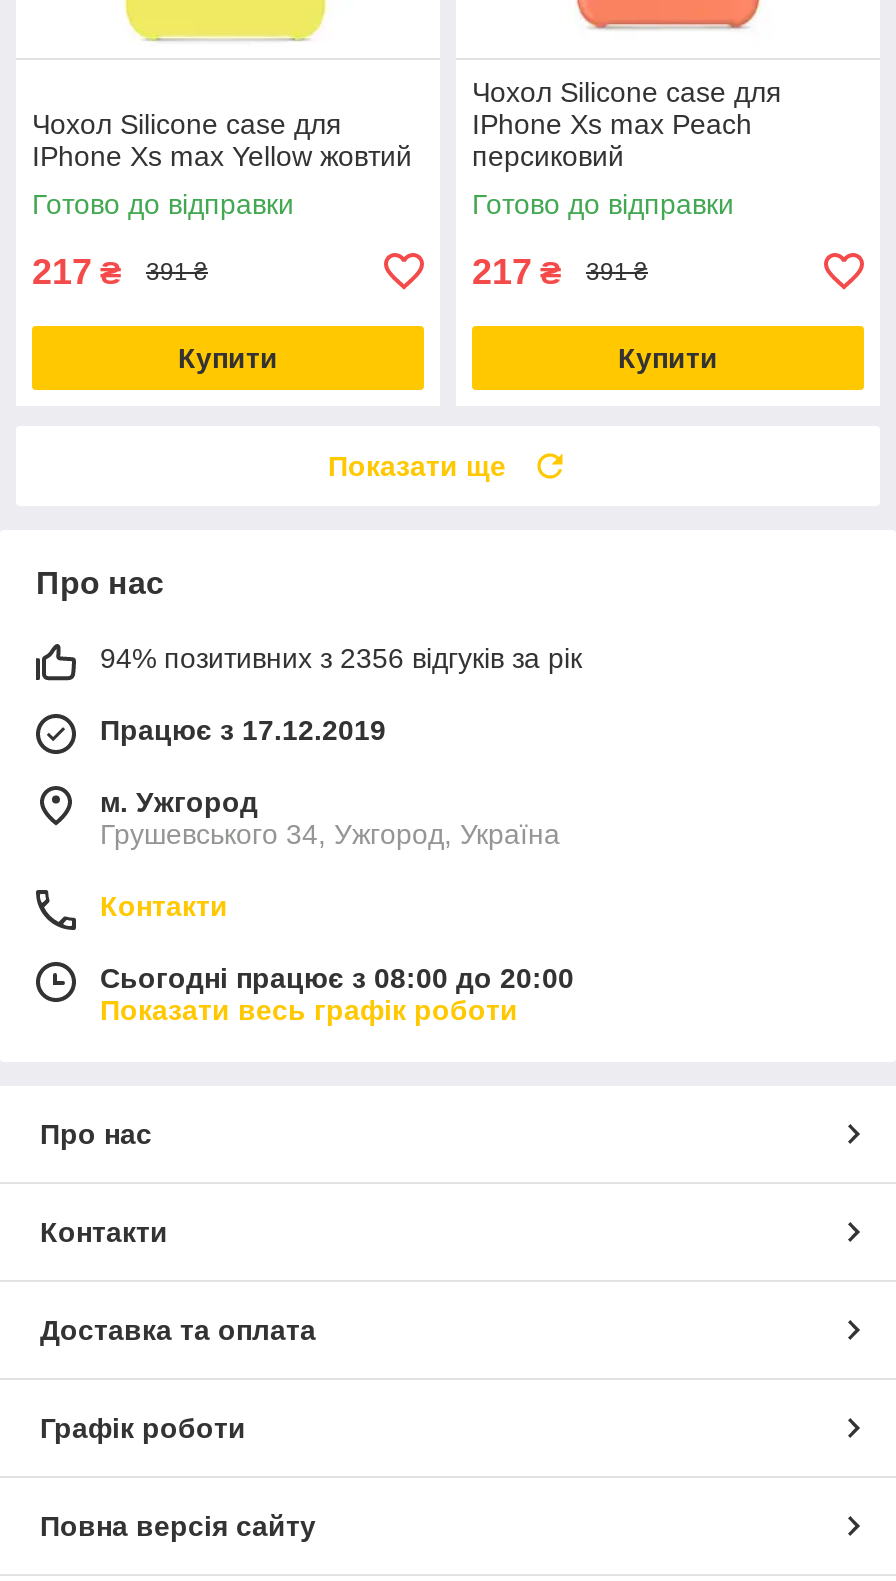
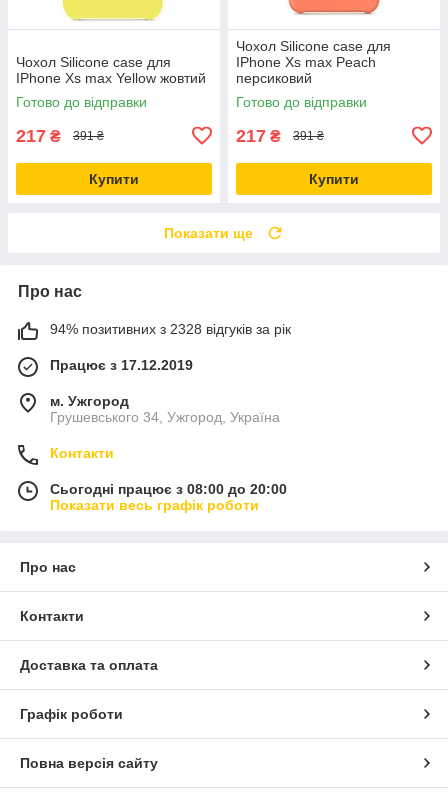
- 94% позитивних з 2356 відгуків за рік
+ 94% позитивних з 2328 відгуків за рік
